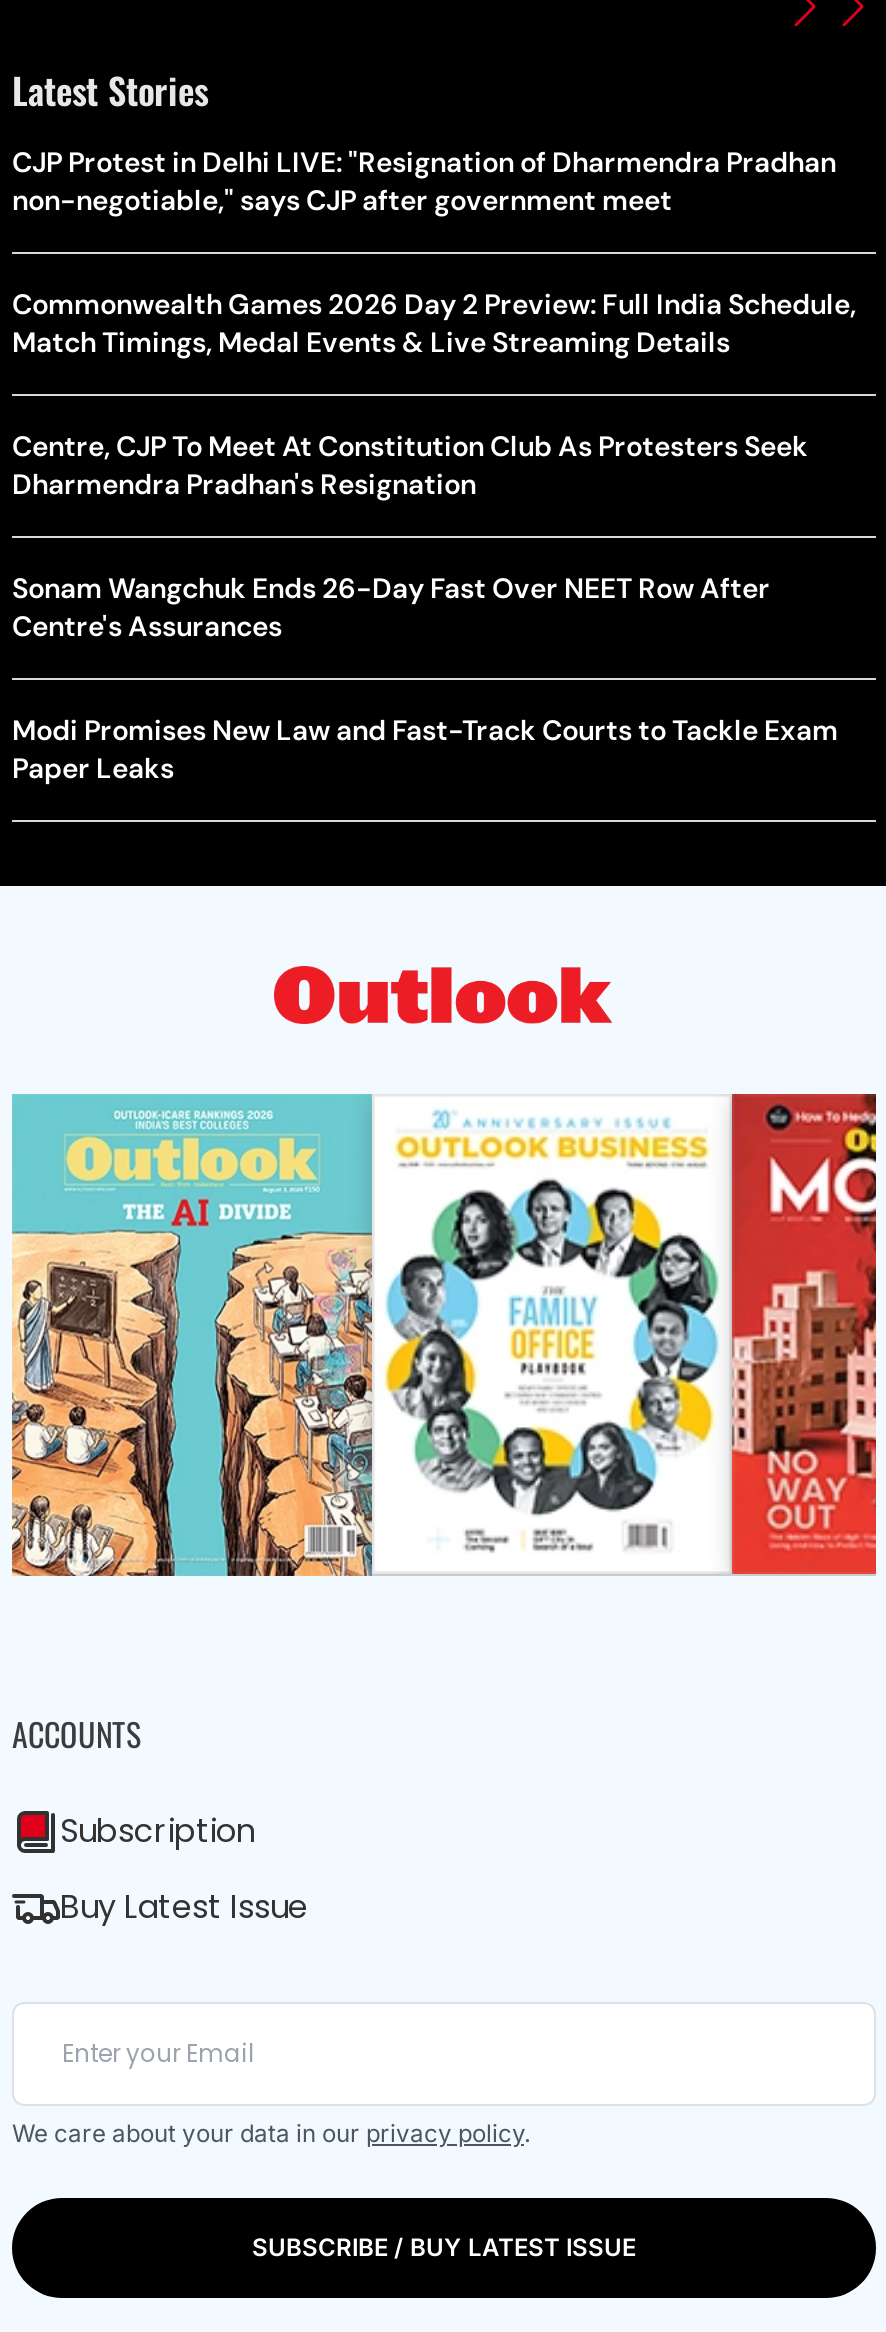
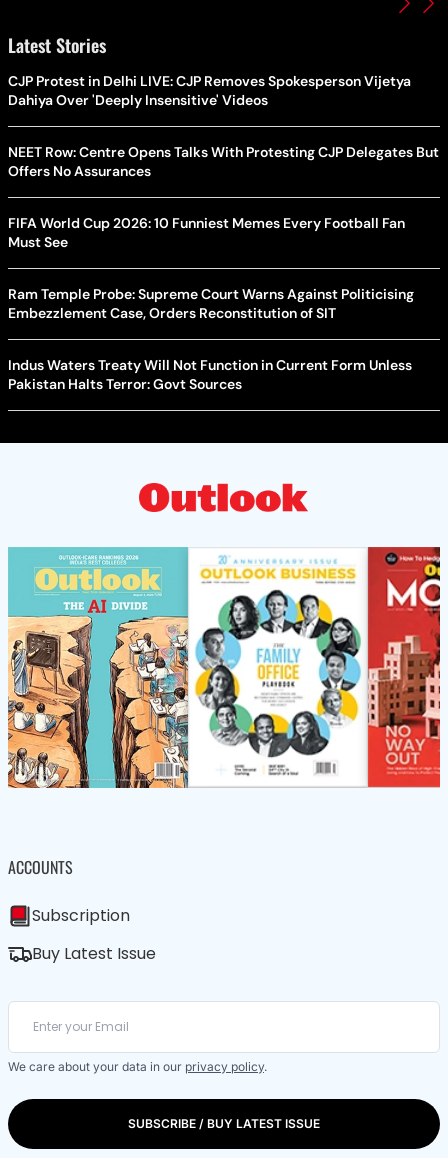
- CJP Protest in Delhi LIVE: "Resignation of Dharmendra Pradhan
- non-negotiable," says CJP after government meet
+ CJP Protest in Delhi LIVE: CJP Removes Spokesperson Vijetya
+ Dahiya Over 'Deeply Insensitive' Videos

- Commonwealth Games 2026 Day 2 Preview: Full India Schedule,
- Match Timings, Medal Events & Live Streaming Details
+ NEET Row: Centre Opens Talks With Protesting CJP Delegates But
+ Offers No Assurances

- Centre, CJP To Meet At Constitution Club As Protesters Seek
- Dharmendra Pradhan's Resignation
+ FIFA World Cup 2026: 10 Funniest Memes Every Football Fan
+ Must See

- Sonam Wangchuk Ends 26-Day Fast Over NEET Row After
- Centre's Assurances
+ Ram Temple Probe: Supreme Court Warns Against Politicising
+ Embezzlement Case, Orders Reconstitution of SIT

- Modi Promises New Law and Fast-Track Courts to Tackle Exam
- Paper Leaks
+ Indus Waters Treaty Will Not Function in Current Form Unless
+ Pakistan Halts Terror: Govt Sources
